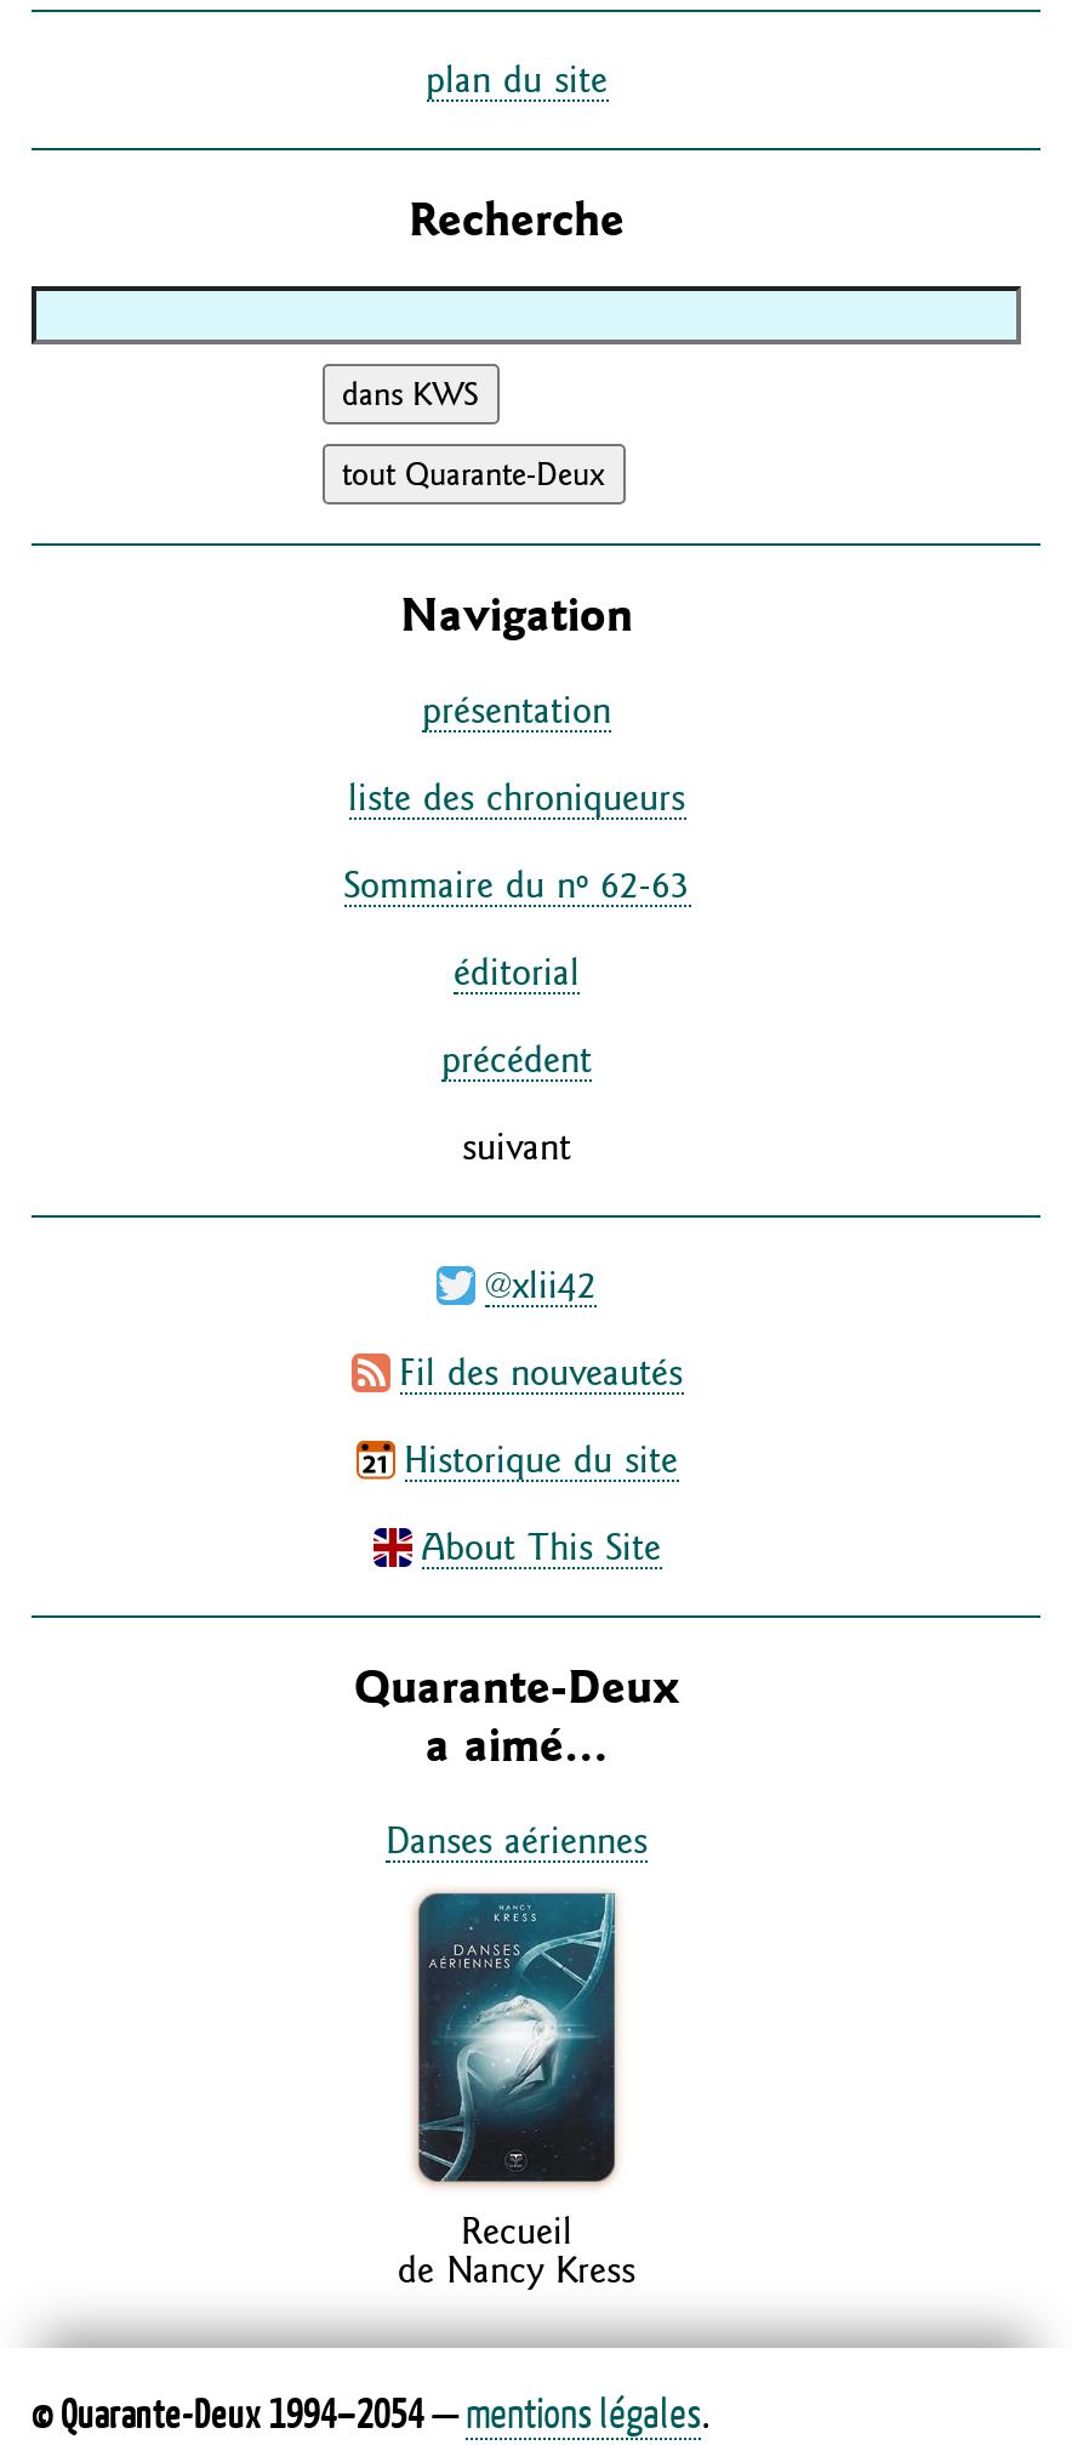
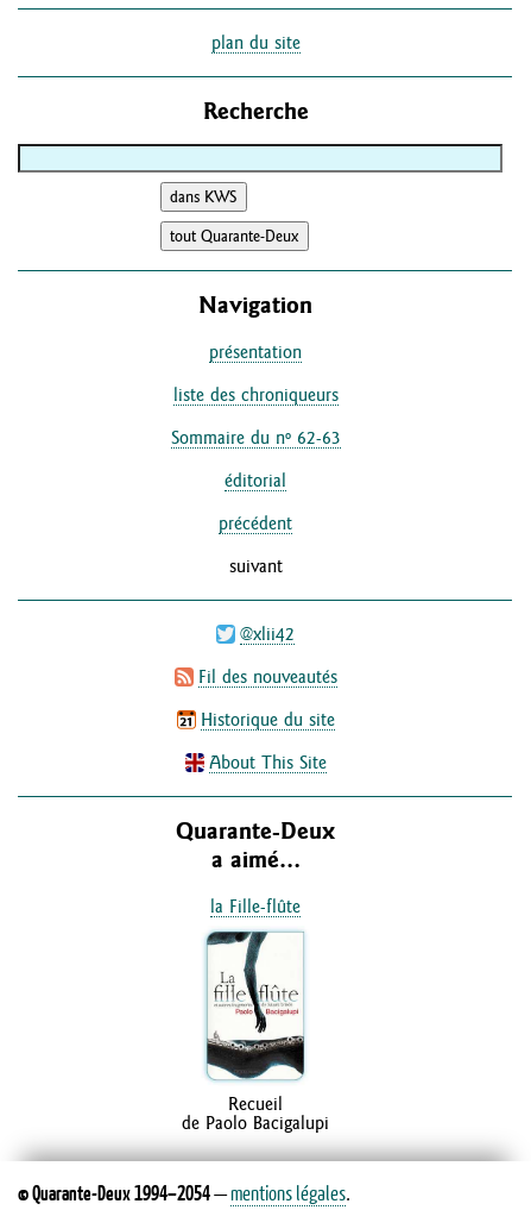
- Danses aériennes
+ la Fille-flûte

- [image]
- de Nancy Kress
+ [image]
+ de Paolo Bacigalupi
